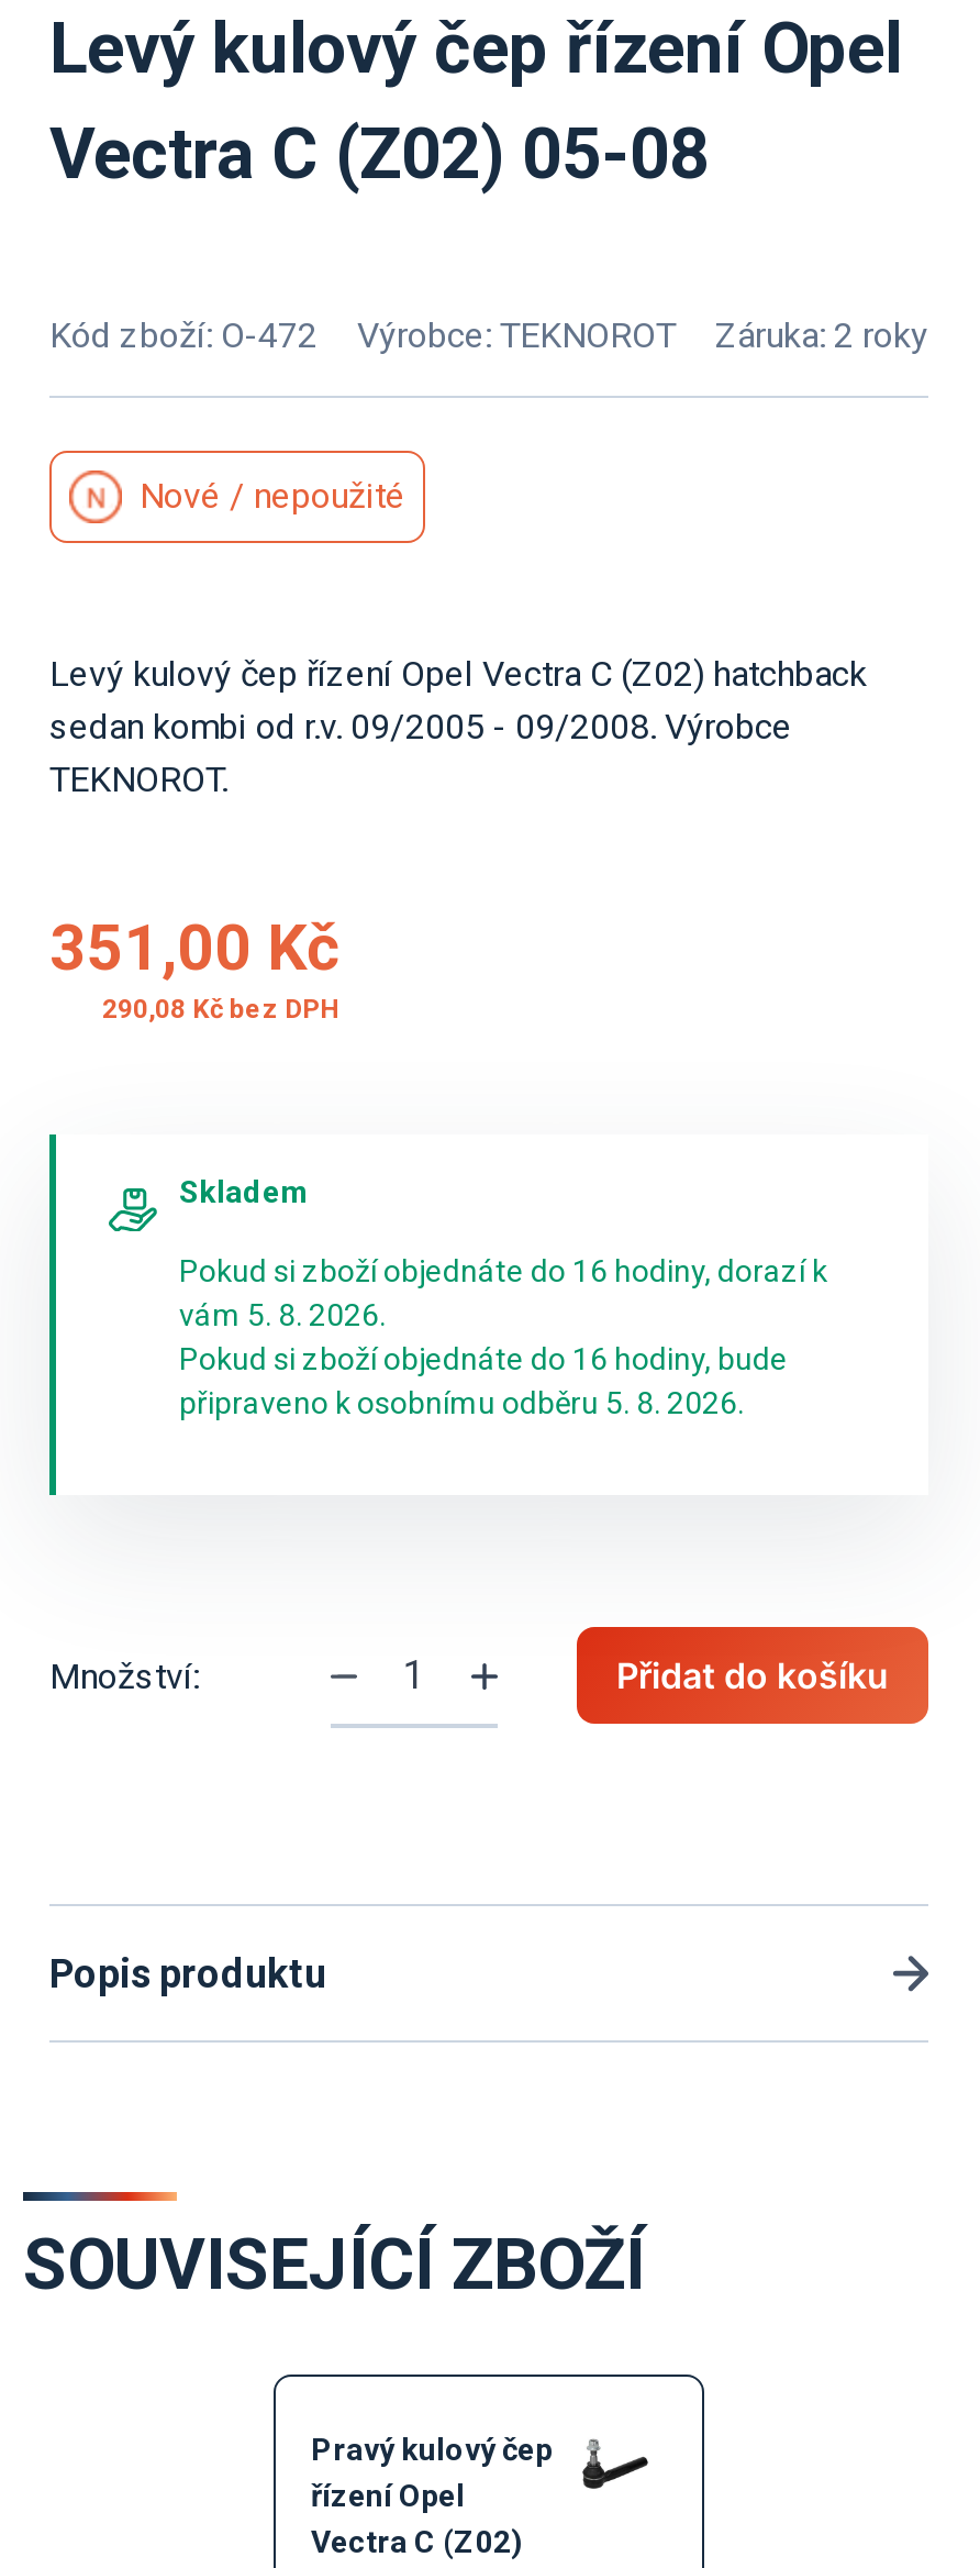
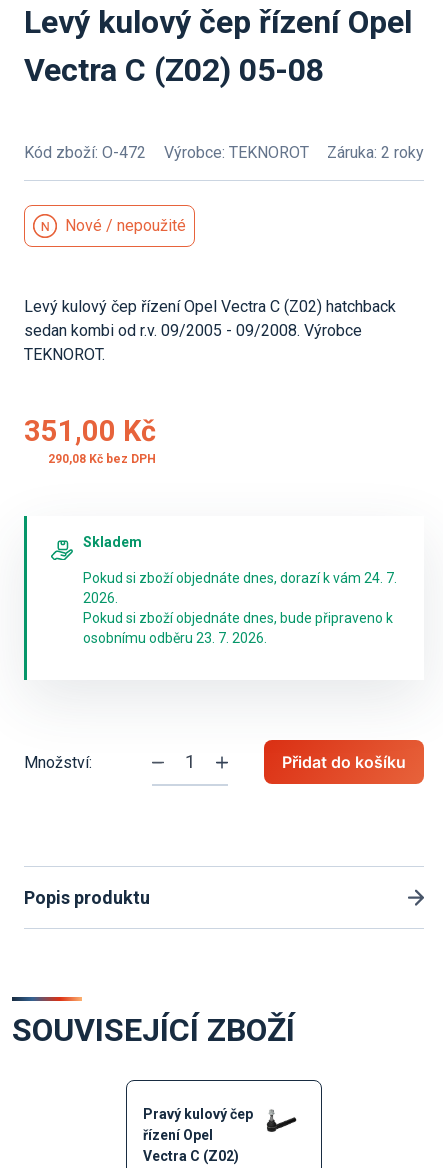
- Pokud si zboží objednáte do 16 hodiny, dorazí k
- vám 5. 8. 2026.
- Pokud si zboží objednáte do 16 hodiny, bude
- připraveno k osobnímu odběru 5. 8. 2026.
+ Pokud si zboží objednáte dnes, dorazí k vám 24. 7.
+ 2026.
+ Pokud si zboží objednáte dnes, bude připraveno k
+ osobnímu odběru 23. 7. 2026.
